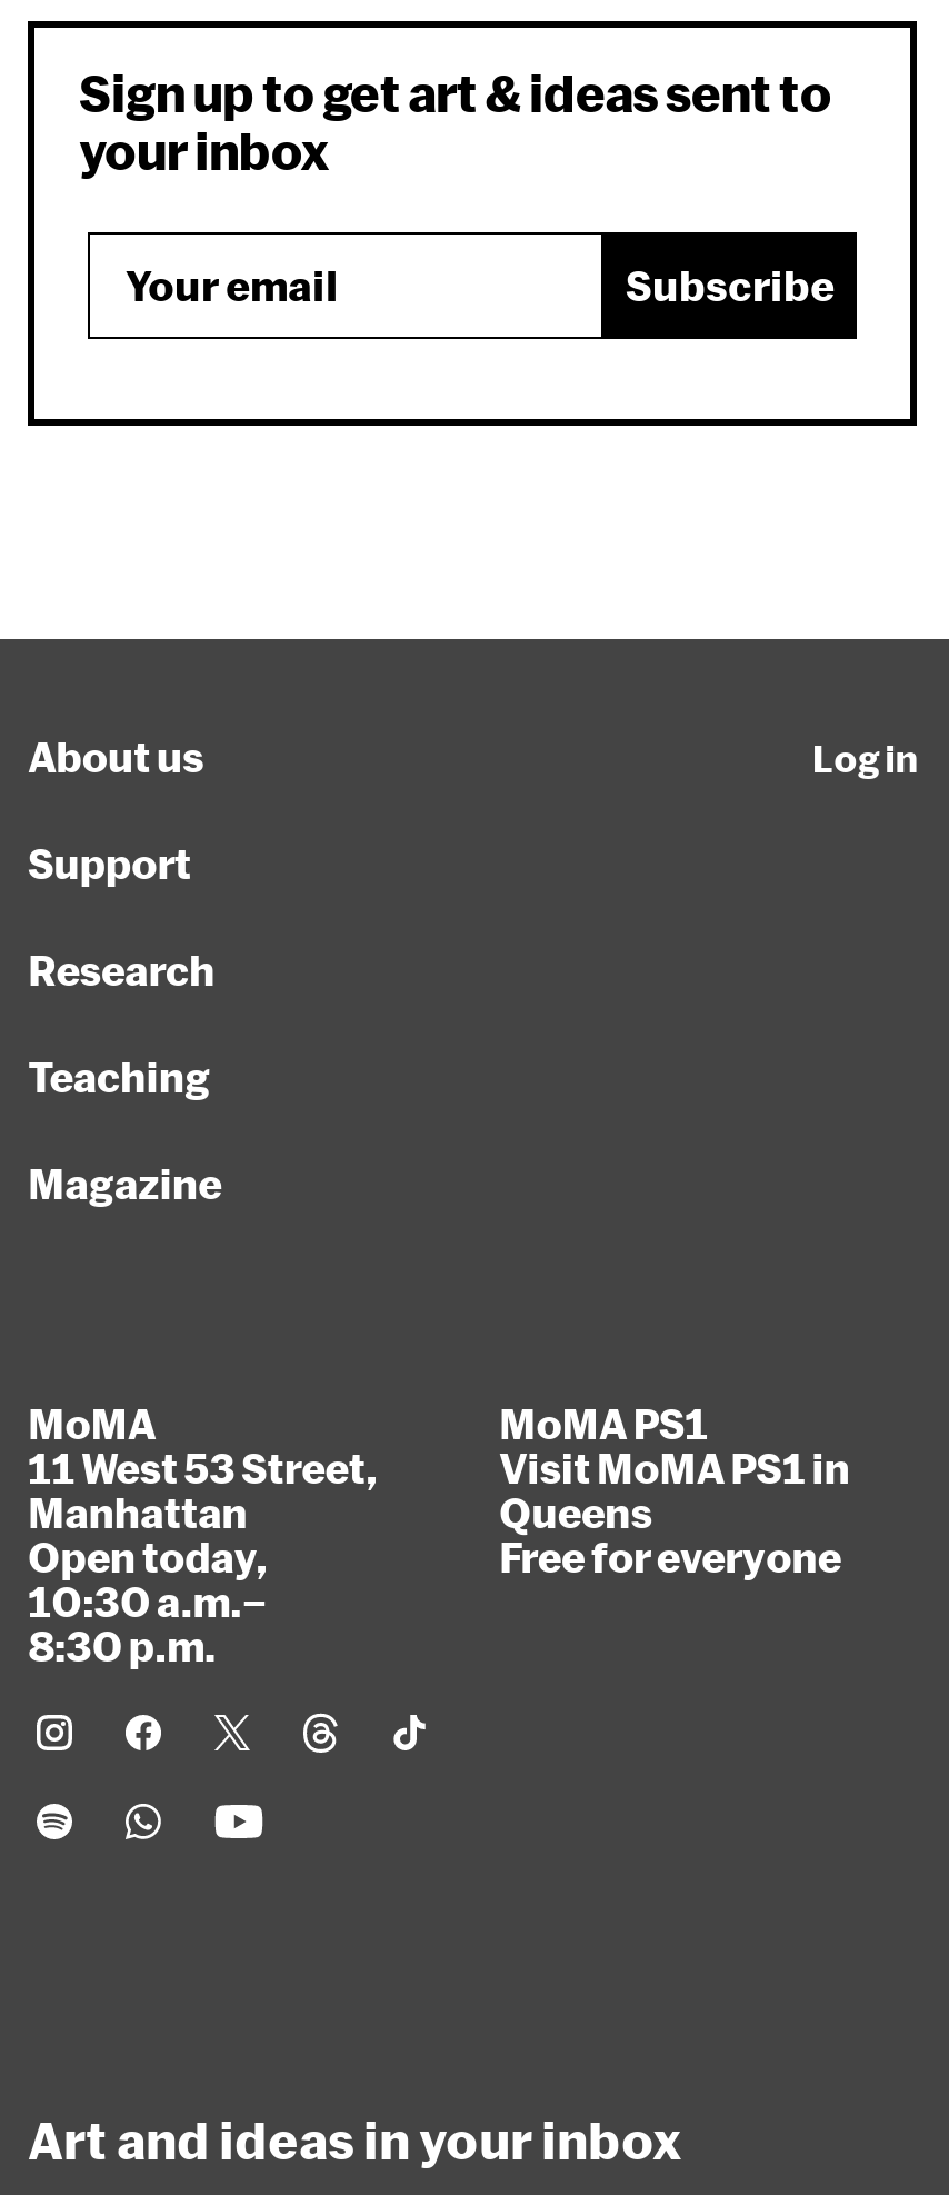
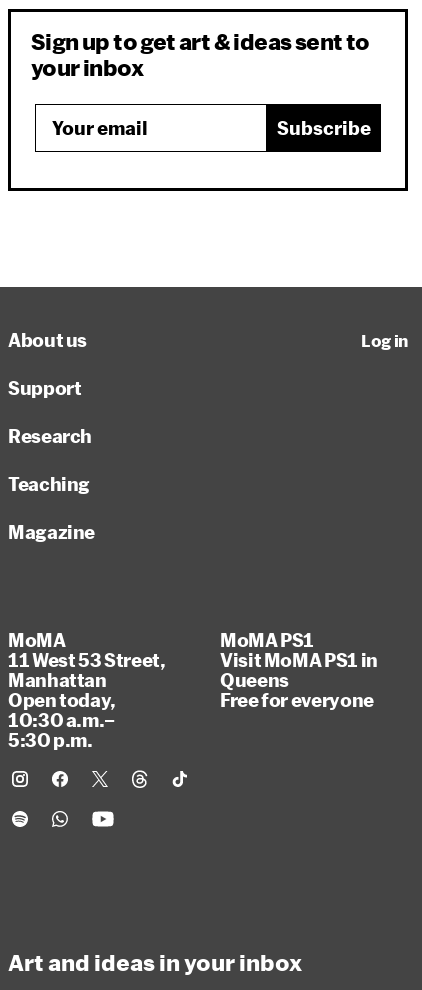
- 8:30 p.m.
+ 5:30 p.m.
